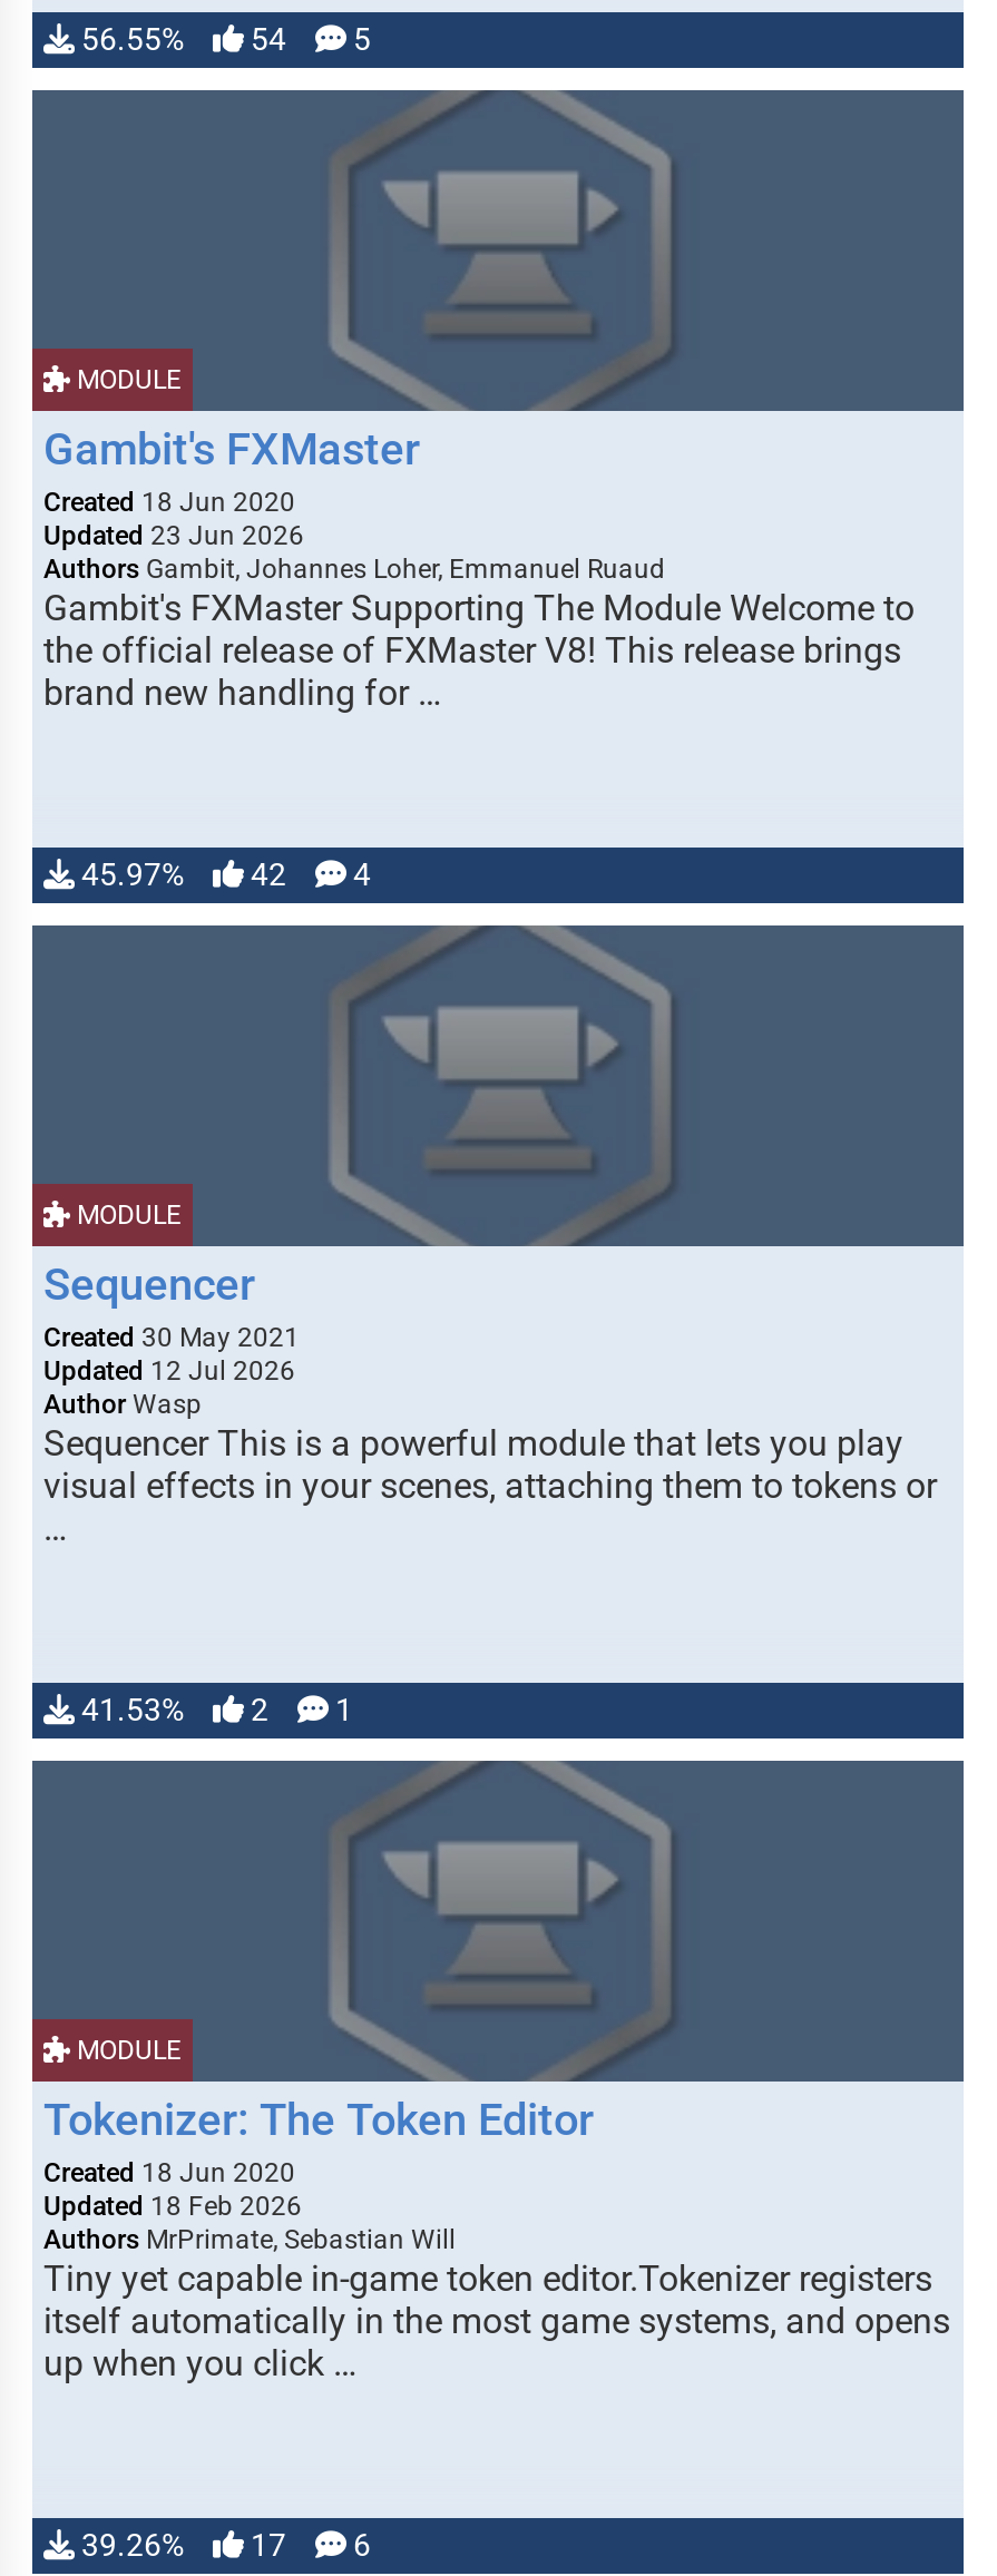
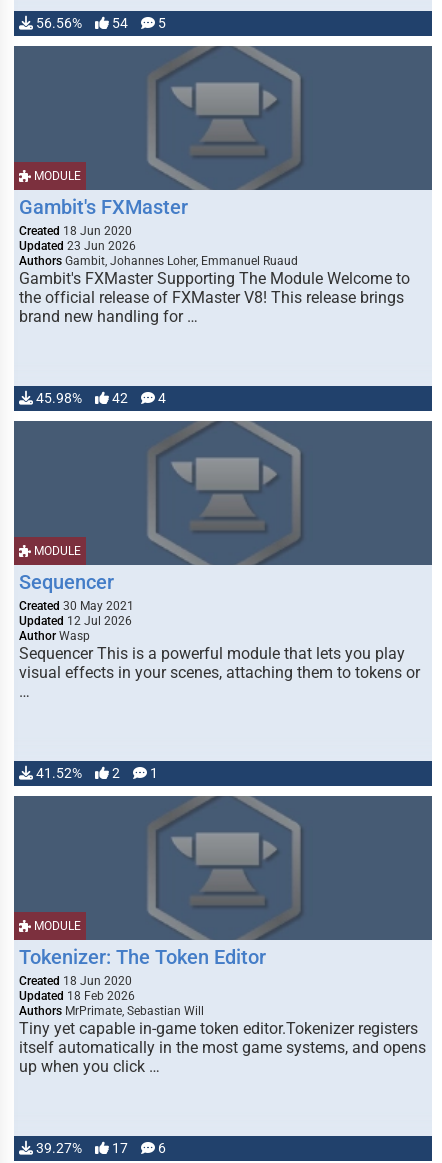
- 56.55% 54 5
+ 56.56% 54 5

- 45.97% 42 4
+ 45.98% 42 4

- 41.53% 2 1
+ 41.52% 2 1

- 39.26% 17 6
+ 39.27% 17 6
